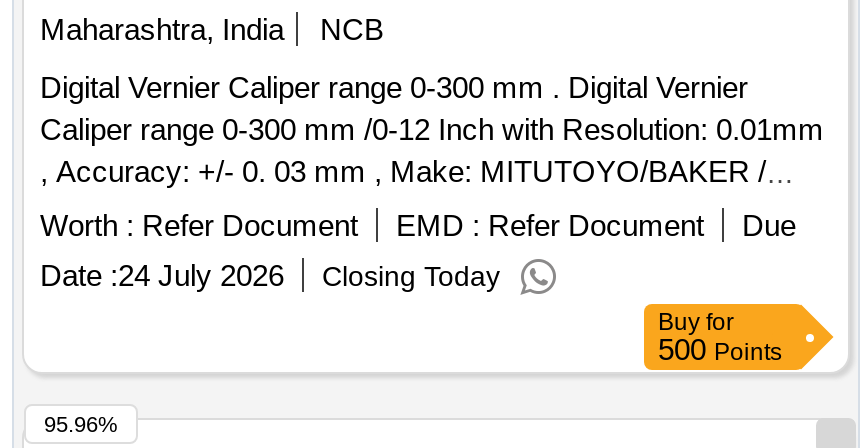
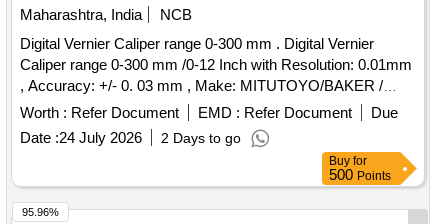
- Closing Today
+ 2 Days to go
